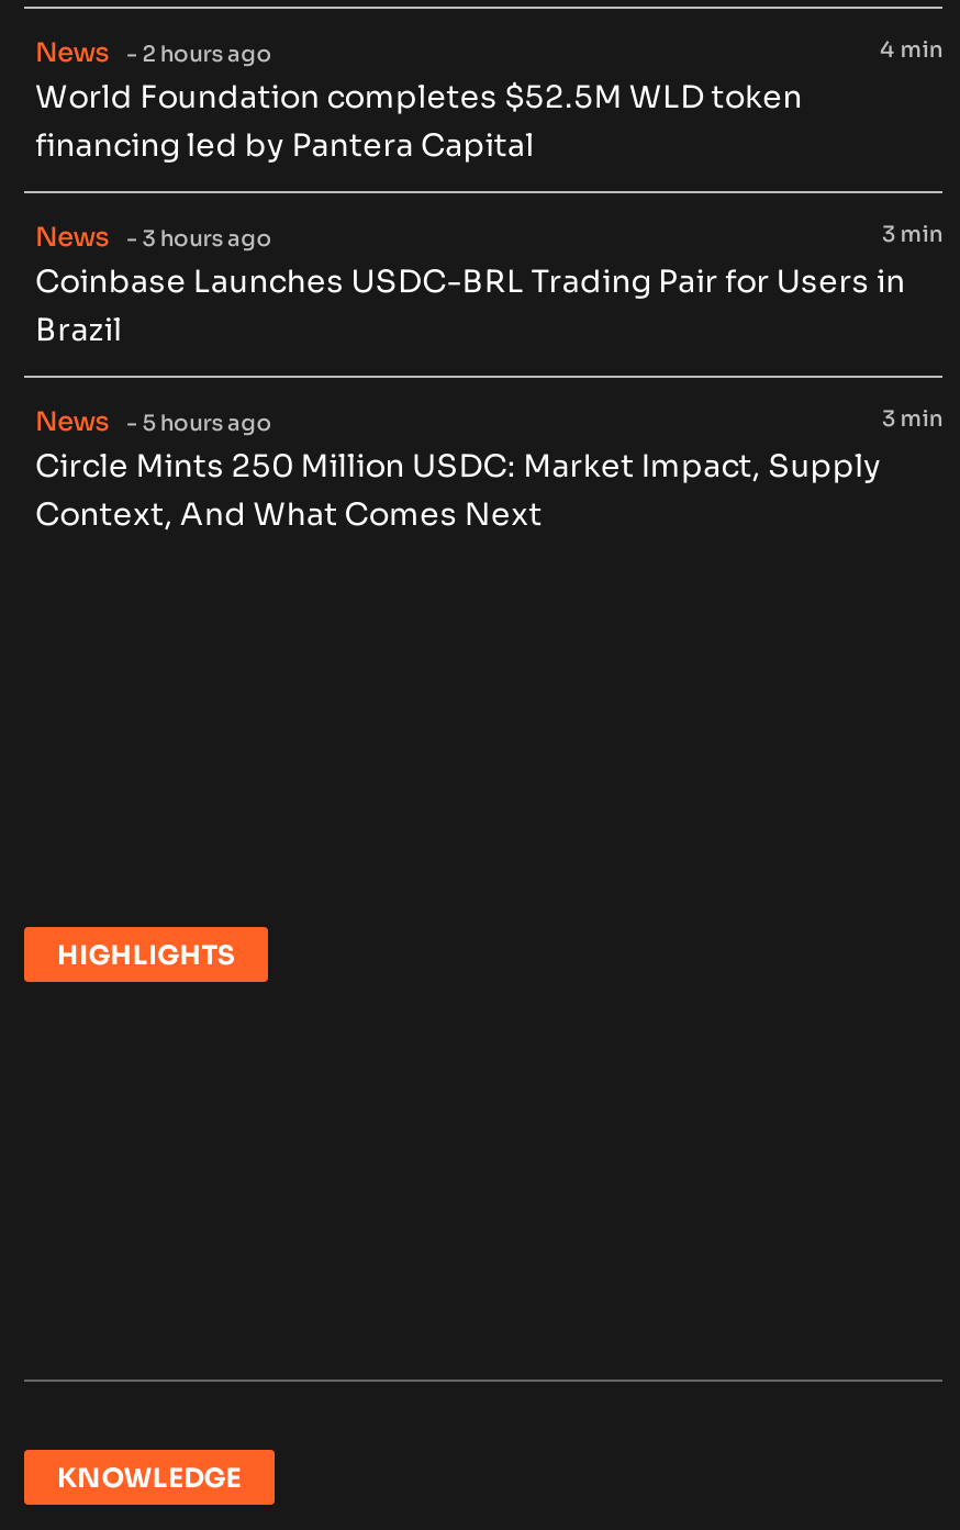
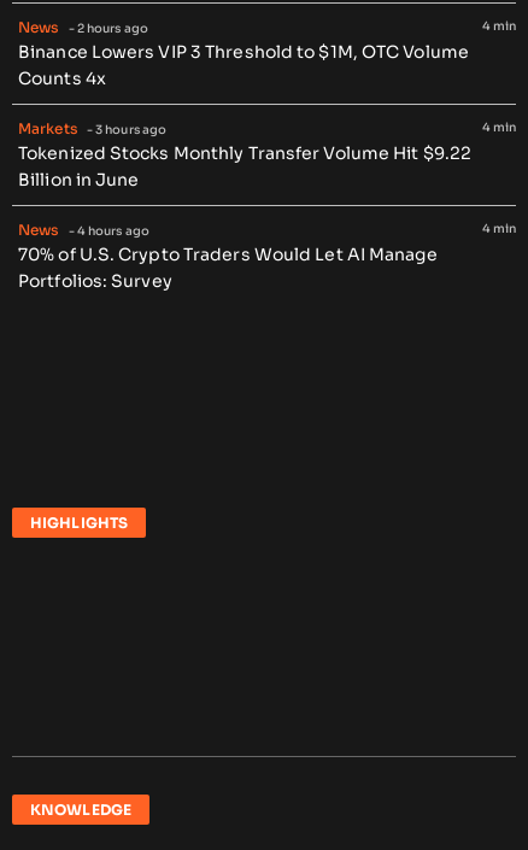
- World Foundation completes $52.5M WLD token
- financing led by Pantera Capital
+ Binance Lowers VIP 3 Threshold to $1M, OTC Volume
+ Counts 4x

- News - 3 hours ago
- 3 min
- Coinbase Launches USDC-BRL Trading Pair for Users in
- Brazil
+ Markets - 3 hours ago
+ 4 min
+ Tokenized Stocks Monthly Transfer Volume Hit $9.22
+ Billion in June

- News - 5 hours ago
- 3 min
- Circle Mints 250 Million USDC: Market Impact, Supply
- Context, And What Comes Next
+ News - 4 hours ago
+ 4 min
+ 70% of U.S. Crypto Traders Would Let AI Manage
+ Portfolios: Survey
